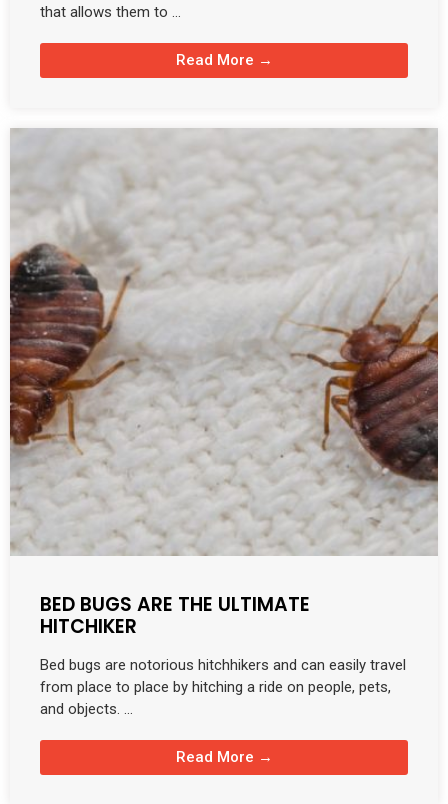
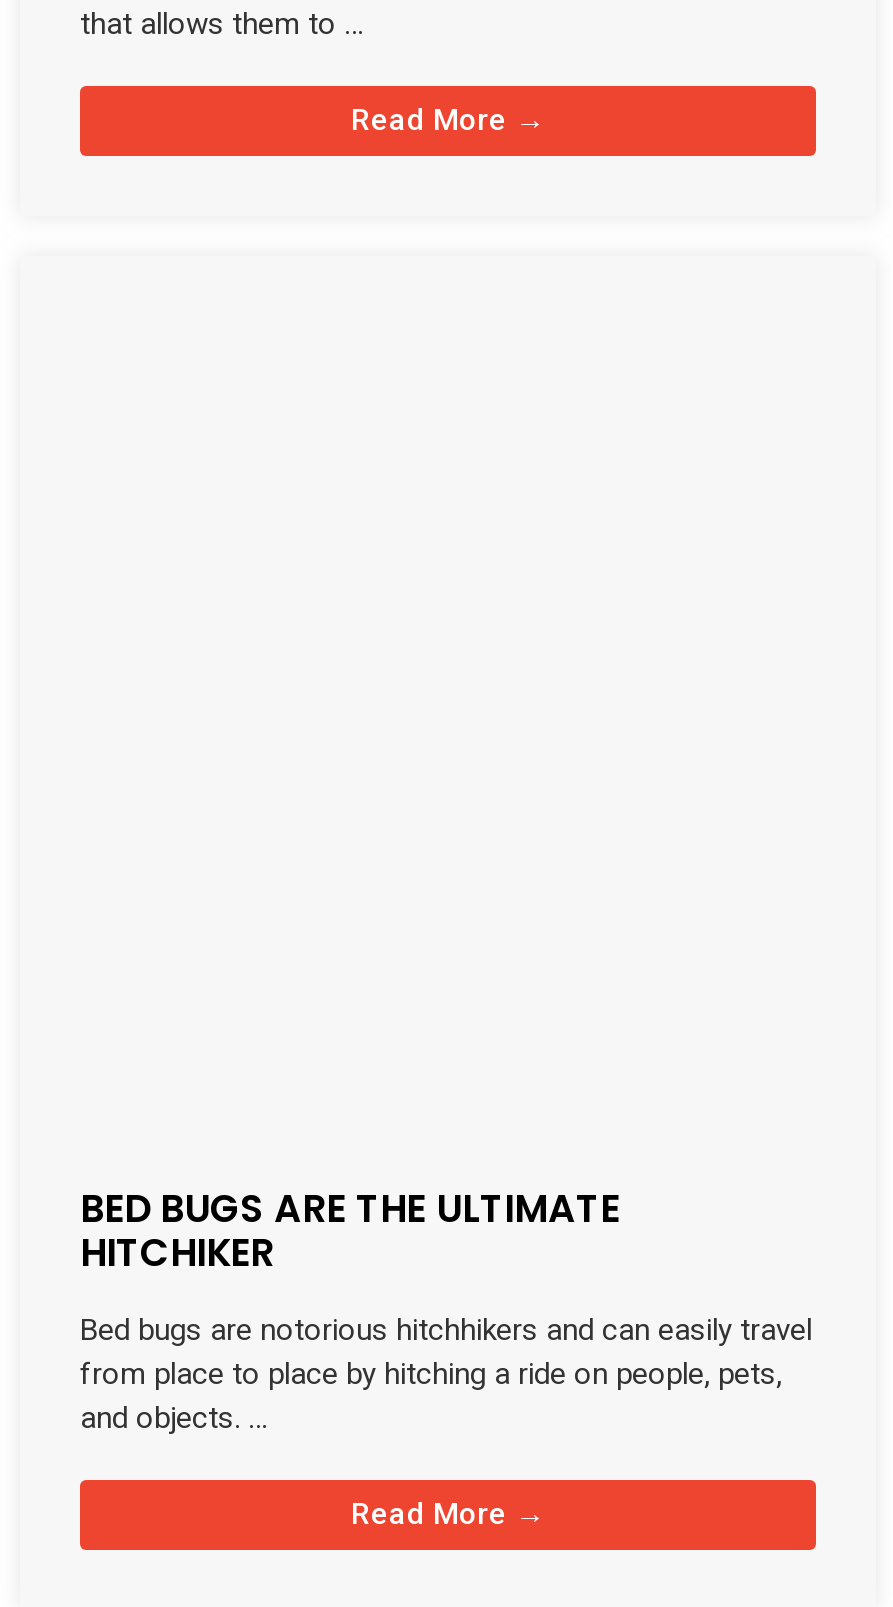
- [image]
